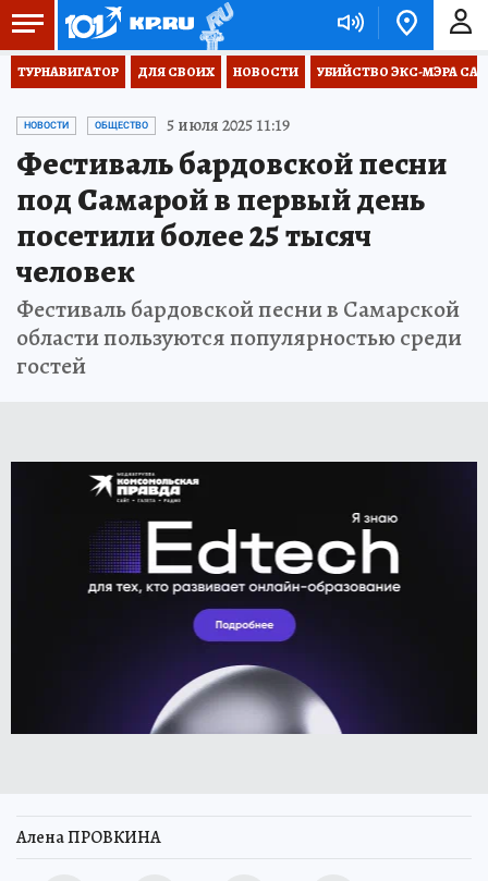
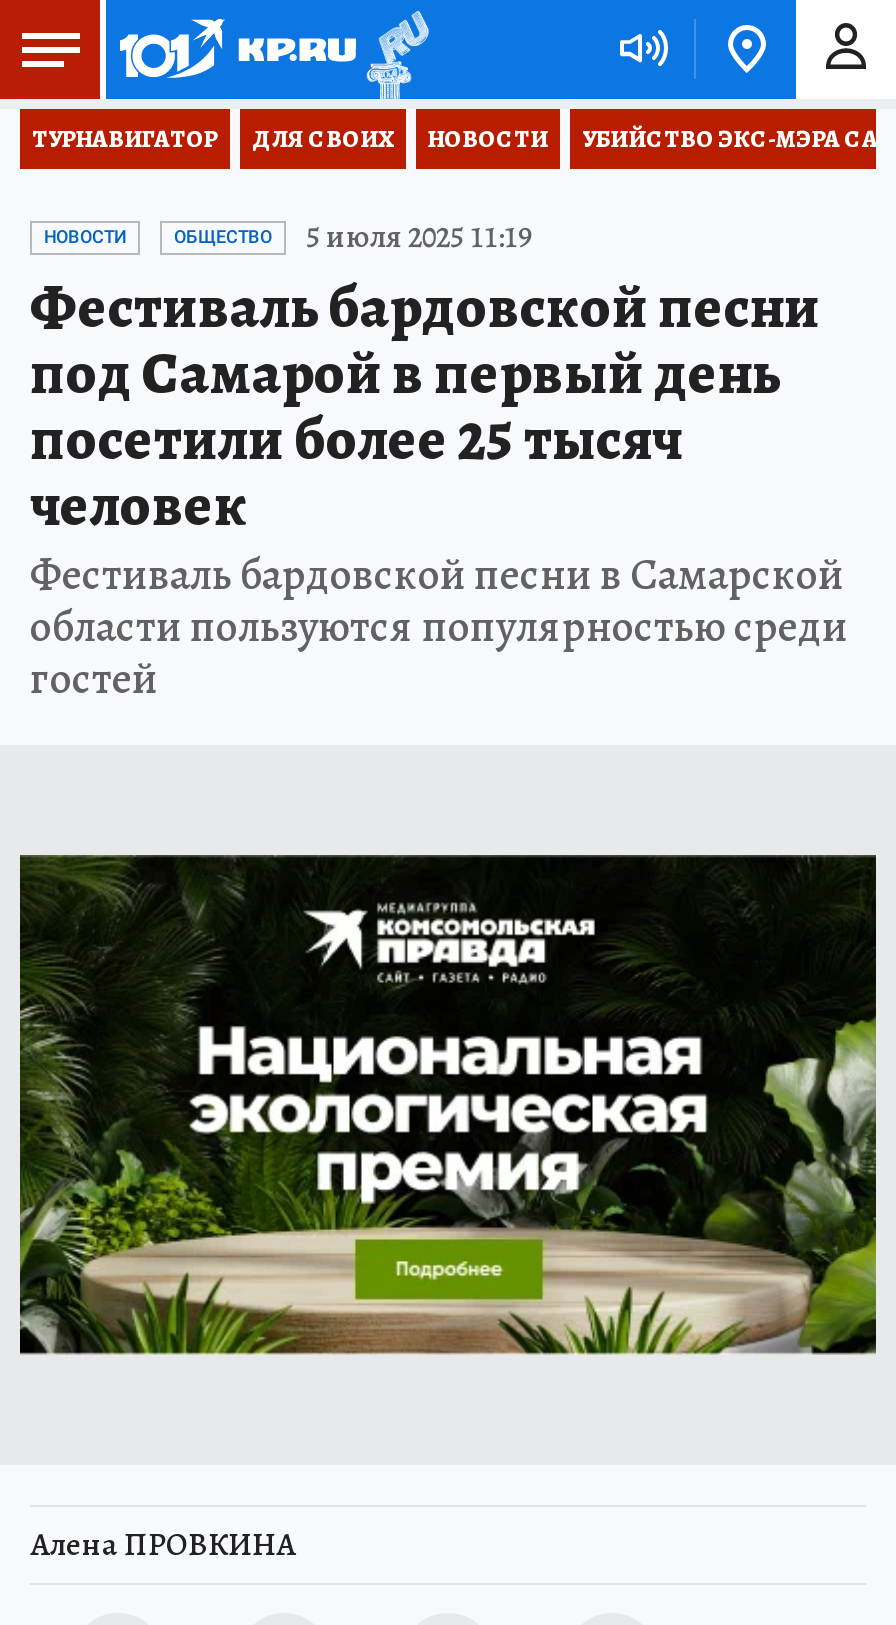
- [image]
+ [image]
